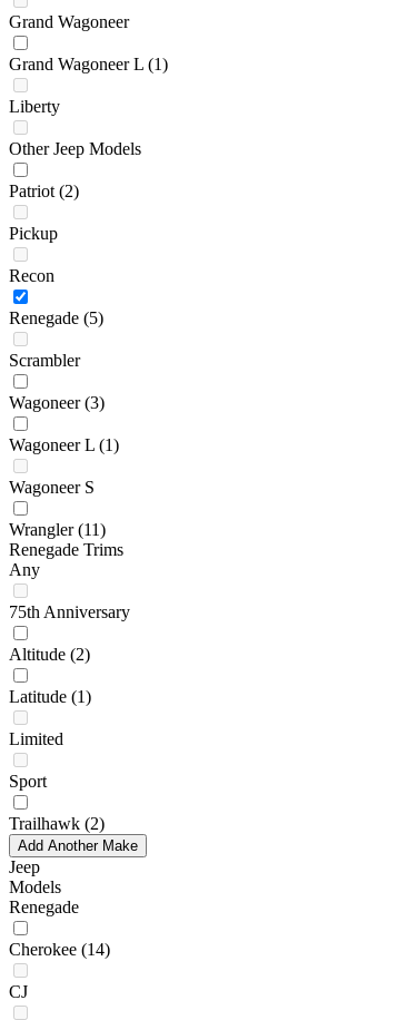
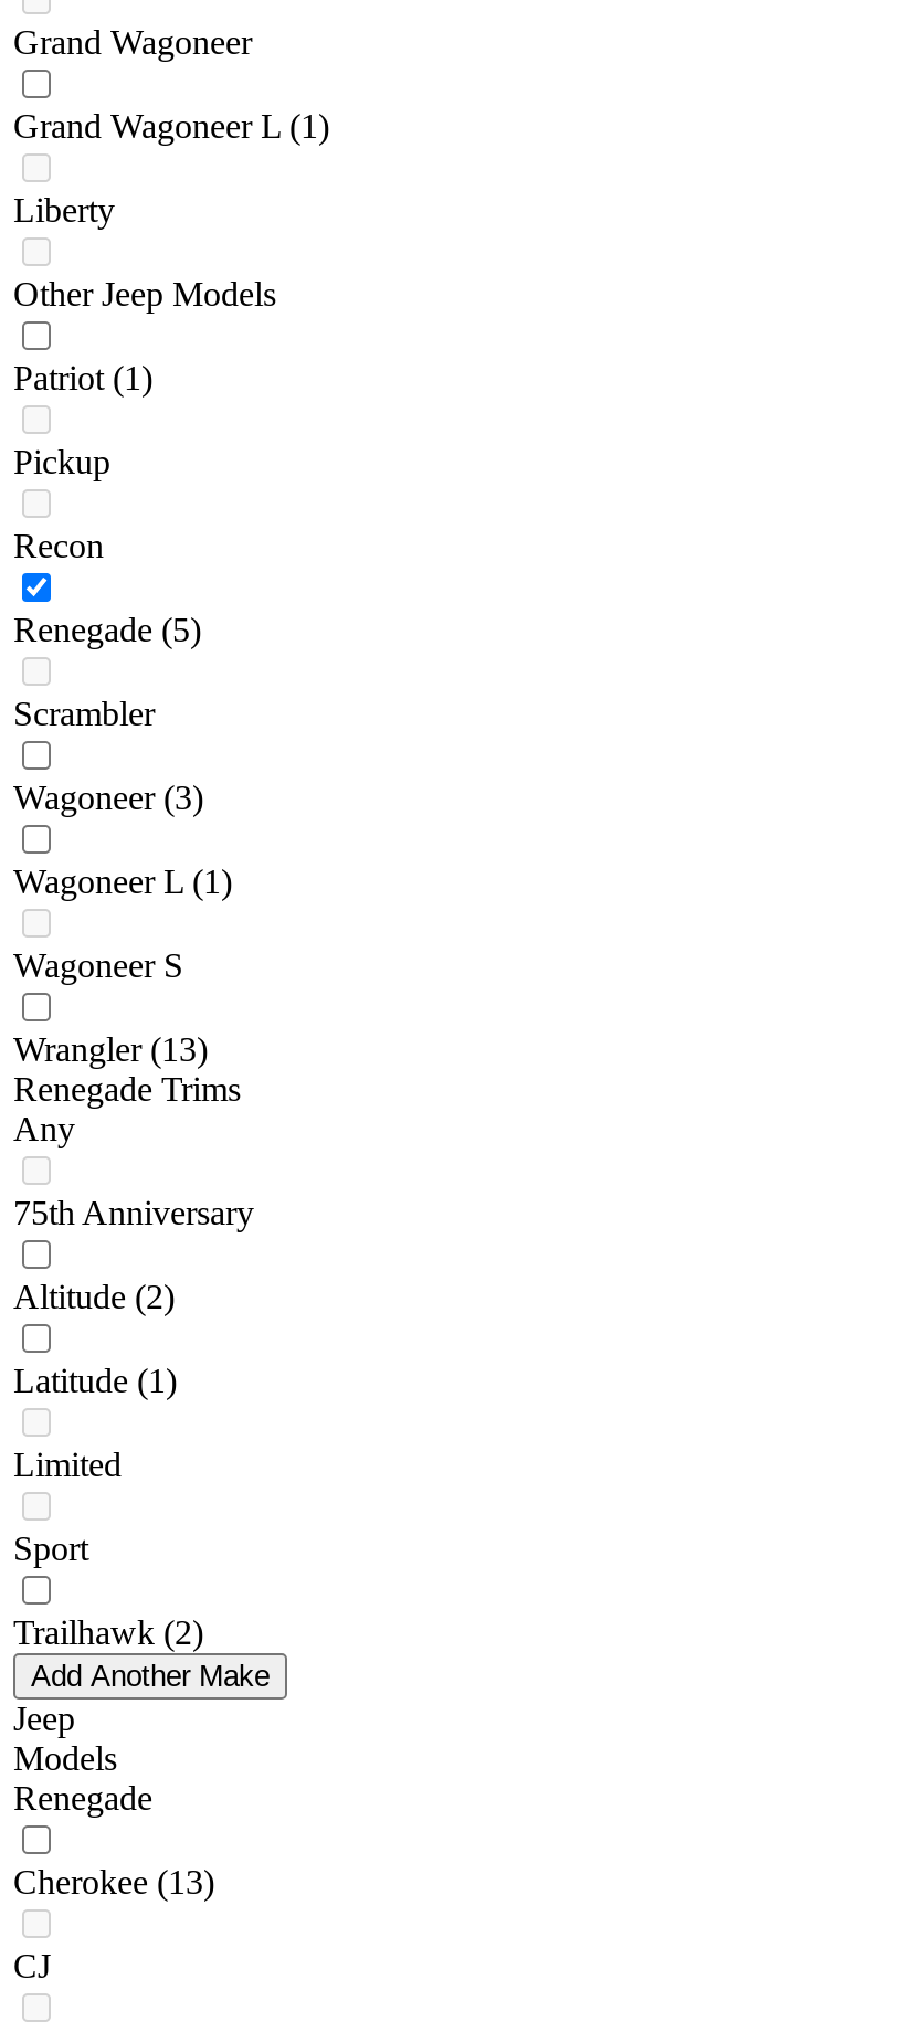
- Patriot (2)
+ Patriot (1)

- Wrangler (11)
+ Wrangler (13)

- Cherokee (14)
+ Cherokee (13)
